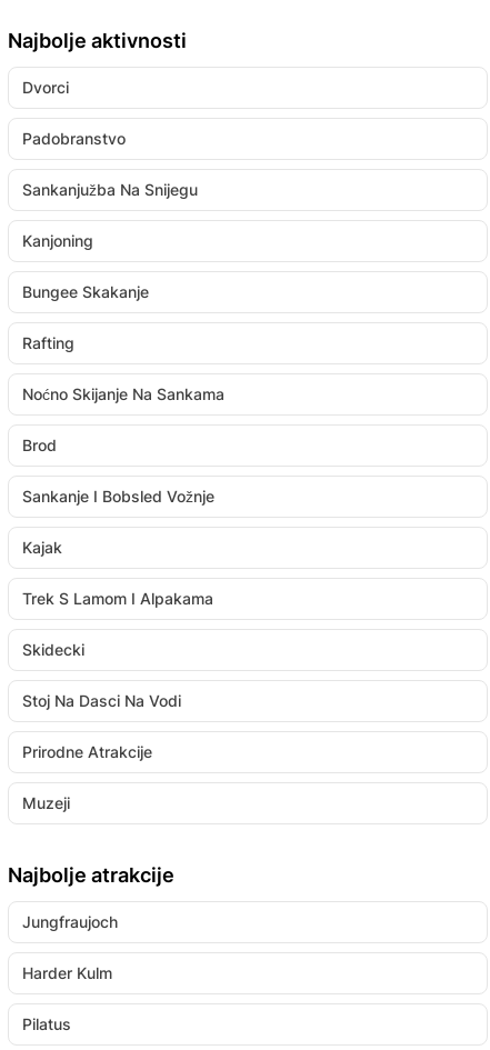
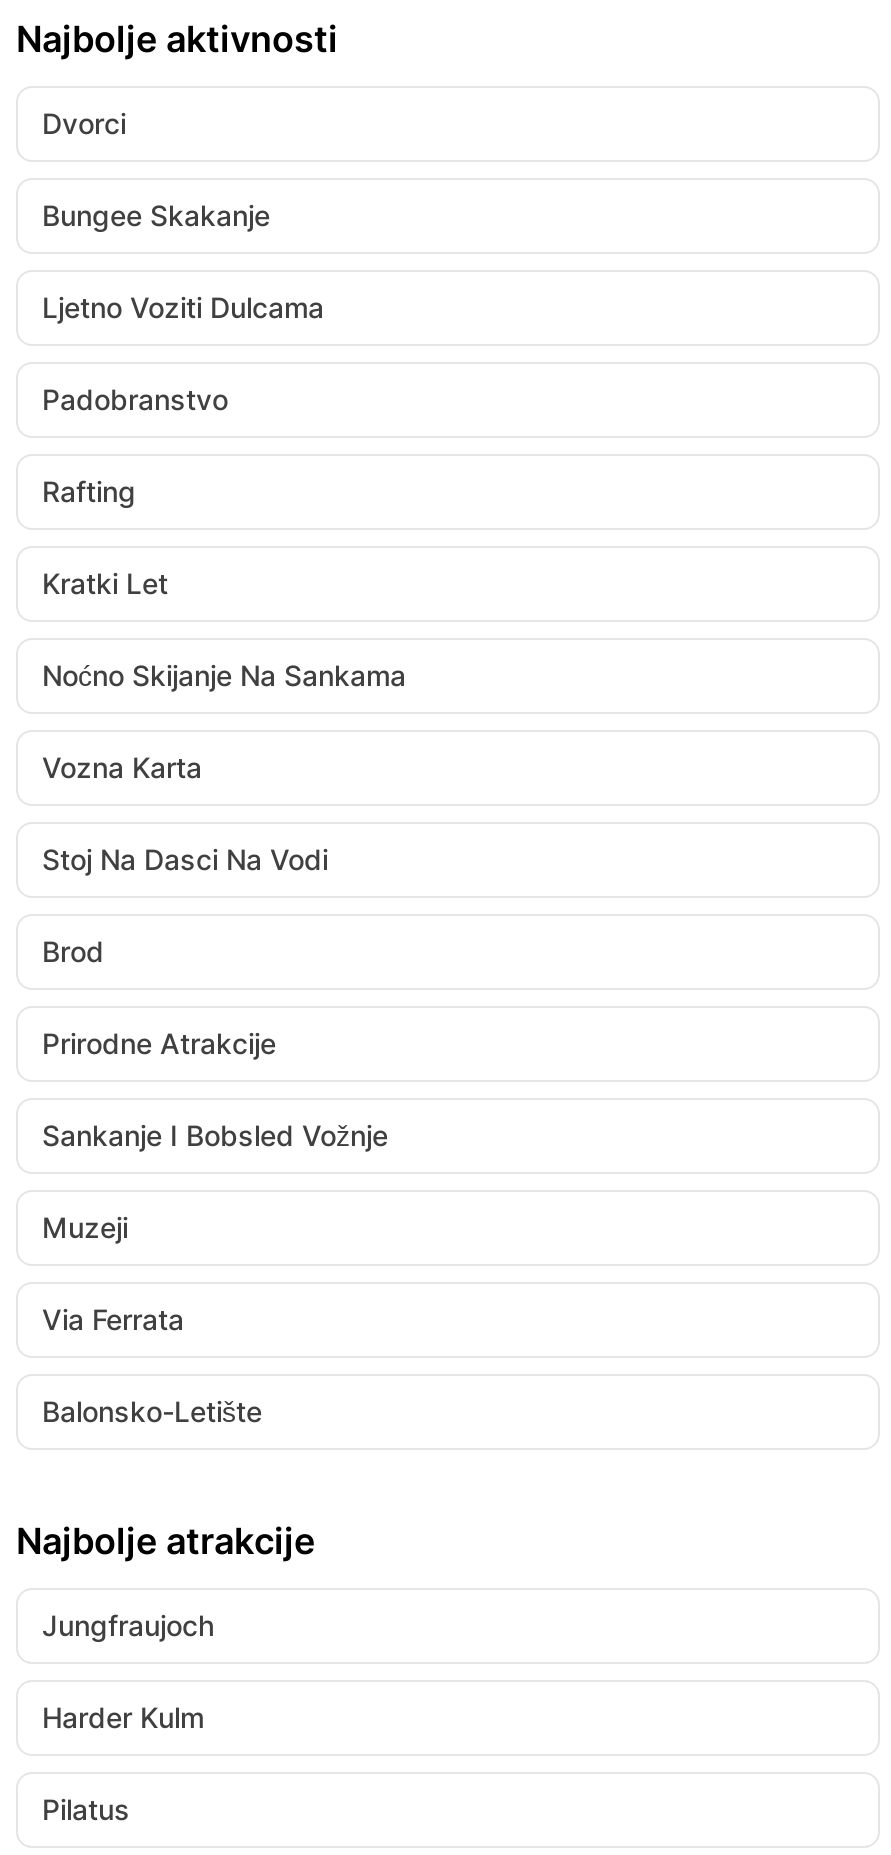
+ Ljetno Voziti Dulcama

moved down: Padobranstvo

- Sankanjužba Na Snijegu
- Kanjoning

moved up: Bungee Skakanje

moved up: Rafting

+ Kratki Let

+ Vozna Karta

moved down: Brod

moved down: Sankanje I Bobsled Vožnje

- Kajak
- Trek S Lamom I Alpakama
- Skidecki

moved up: Stoj Na Dasci Na Vodi

moved up: Prirodne Atrakcije

moved up: Muzeji

+ Via Ferrata
+ Balonsko-Letište
